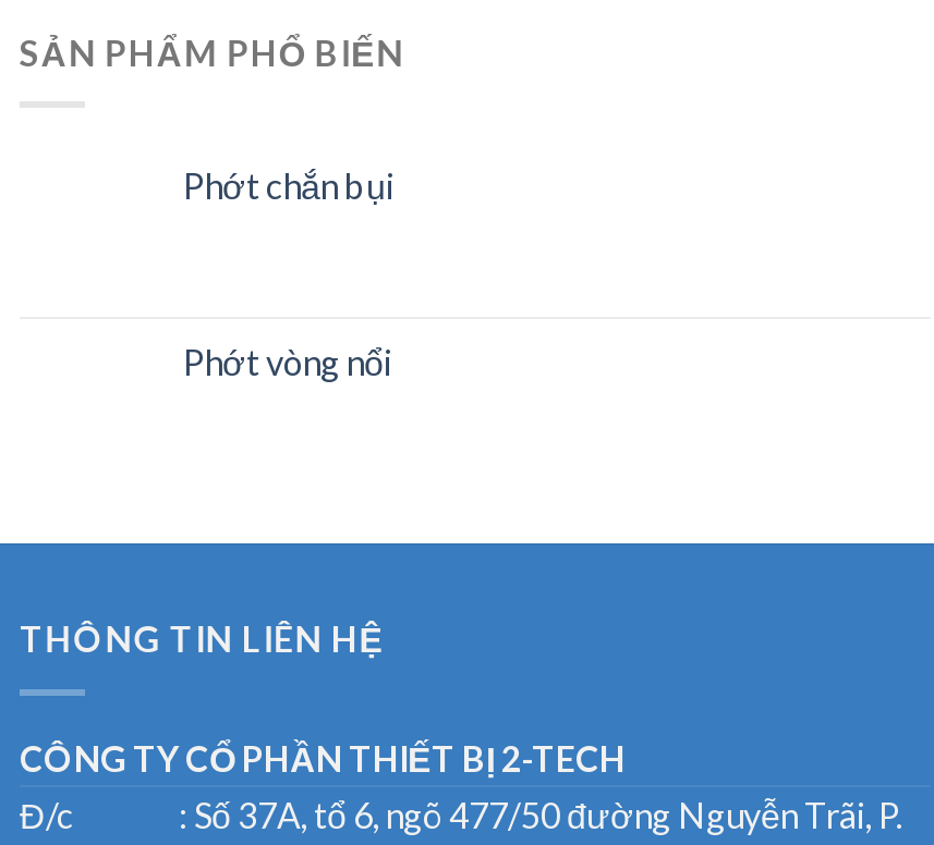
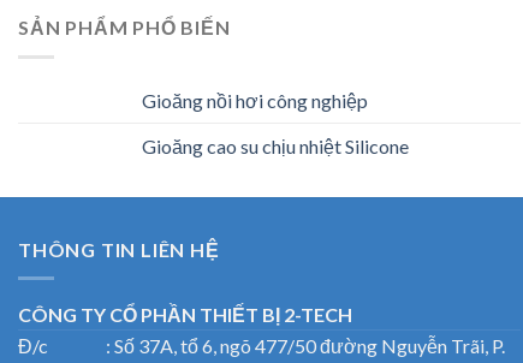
- Phớt chắn bụi
+ Gioăng nồi hơi công nghiệp

- Phớt vòng nổi
+ Gioăng cao su chịu nhiệt Silicone
